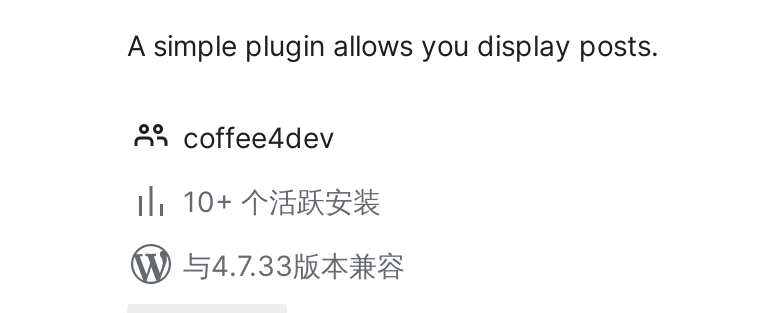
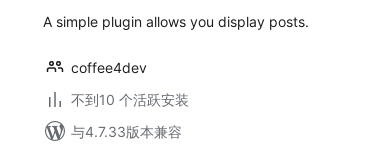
- 10+ 个活跃安装
+ 不到10 个活跃安装
